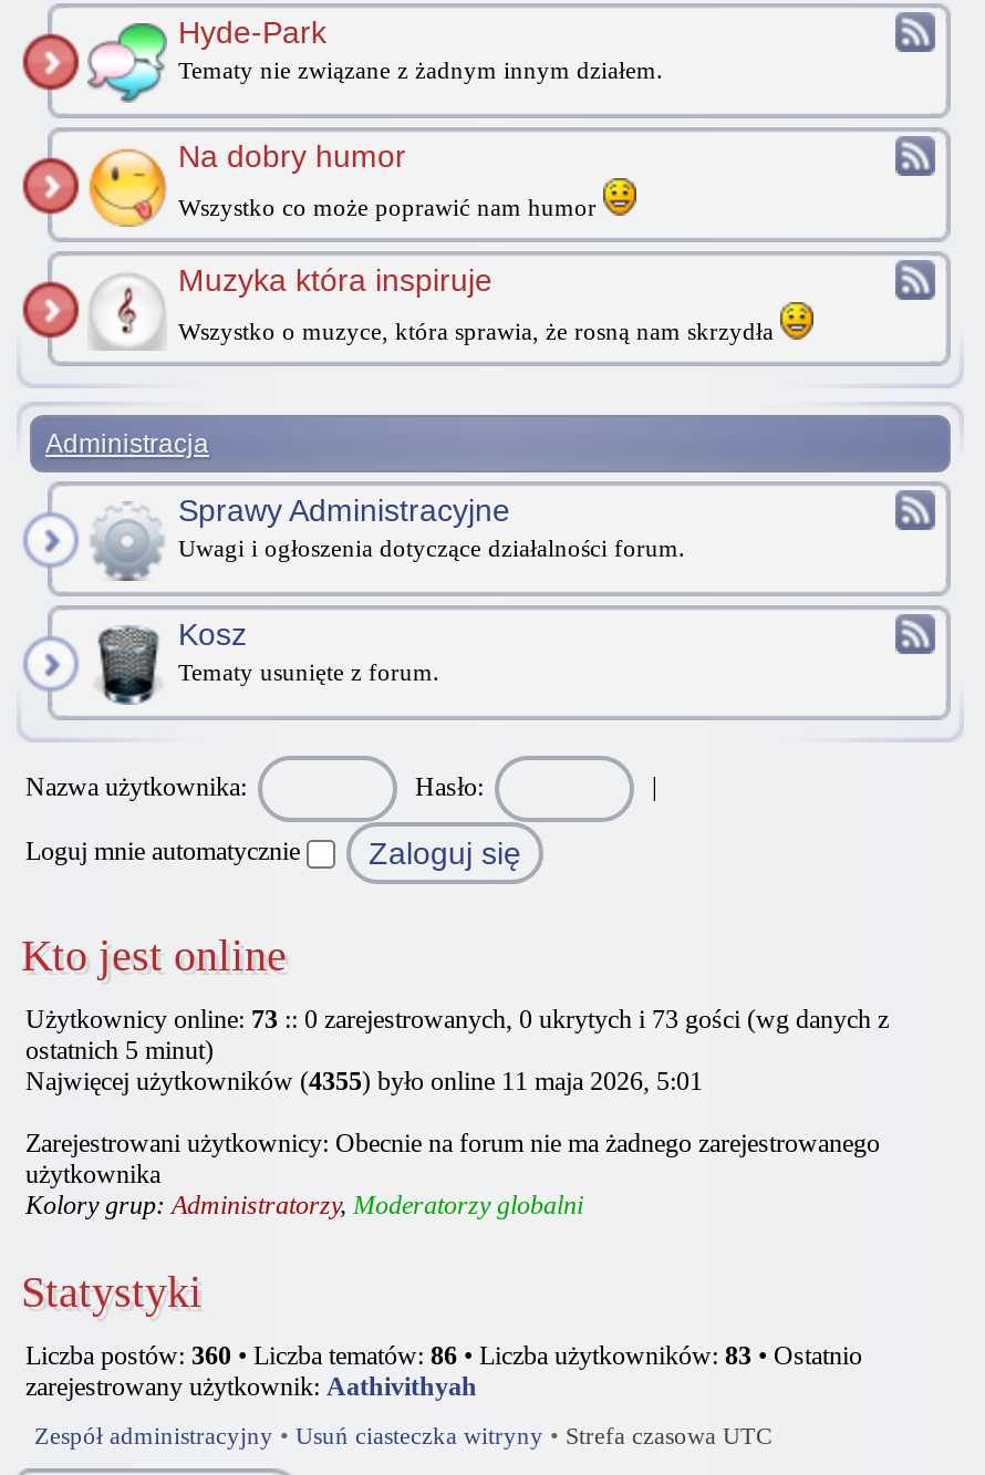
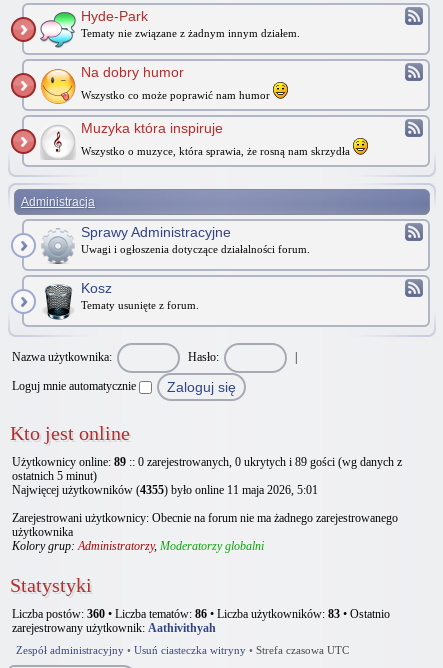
- Użytkownicy online: 73:: 0 zarejestrowanych, 0 ukrytych i 73 gości (wg danych z
+ Użytkownicy online: 89:: 0 zarejestrowanych, 0 ukrytych i 89 gości (wg danych z
